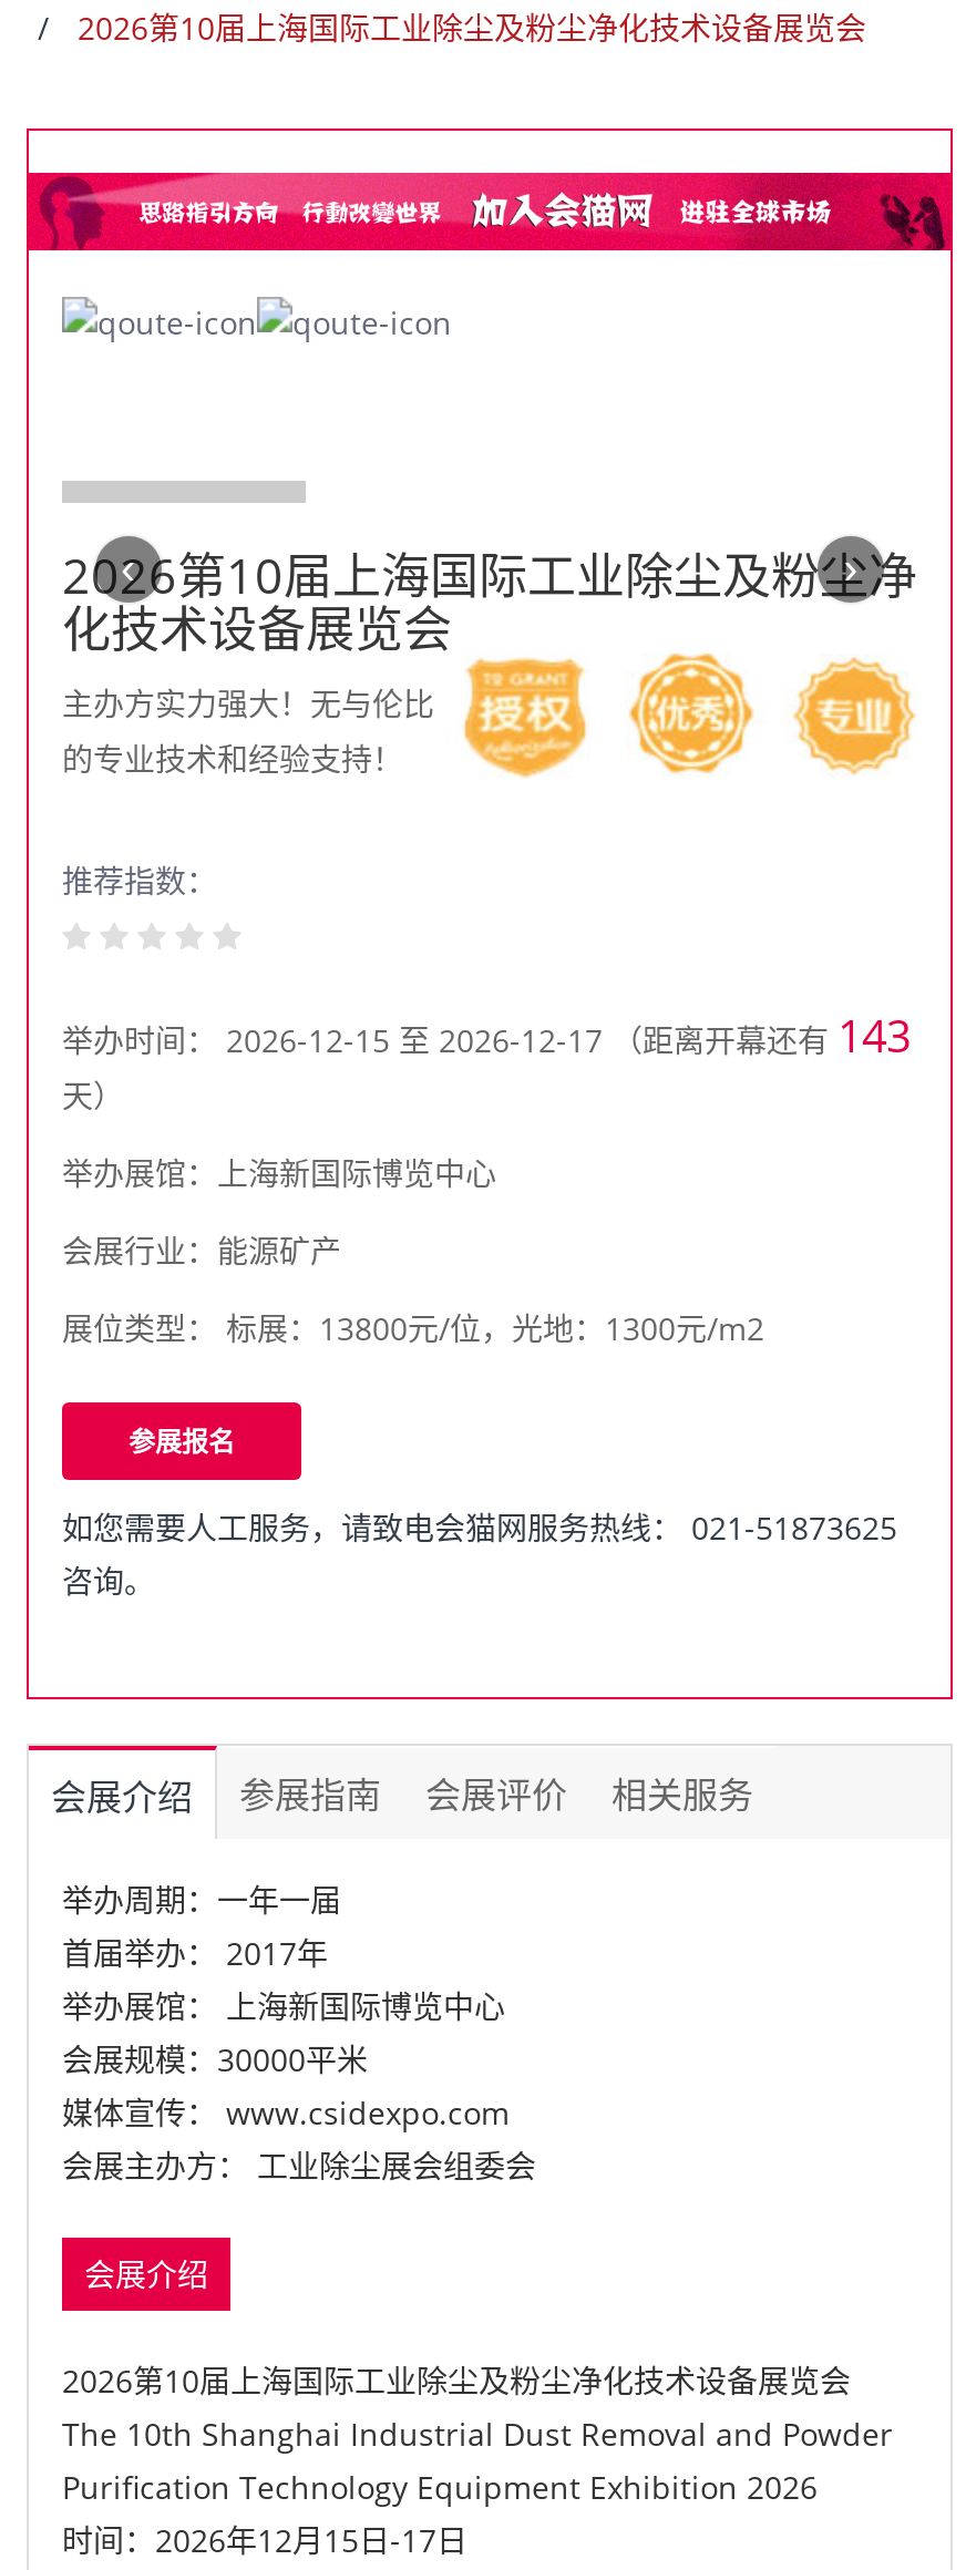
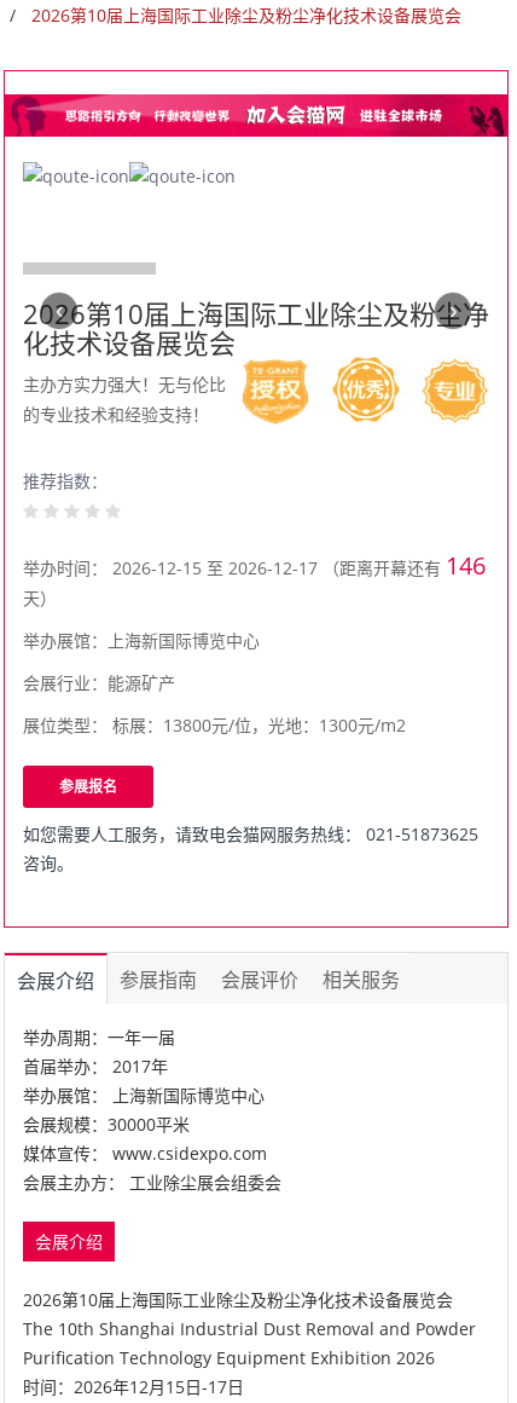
- 举办时间： 2026-12-15 至 2026-12-17 （距离开幕还有143
+ 举办时间： 2026-12-15 至 2026-12-17 （距离开幕还有146
